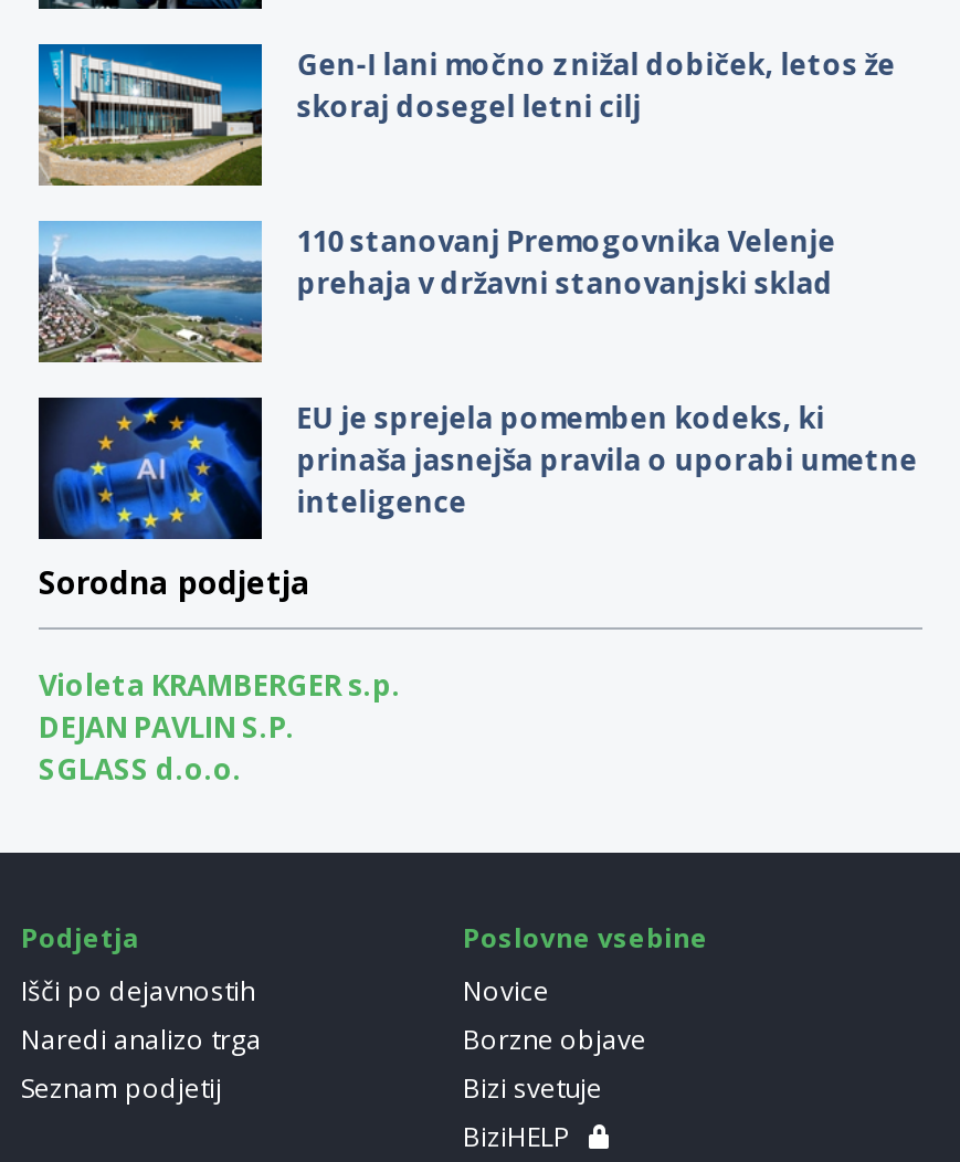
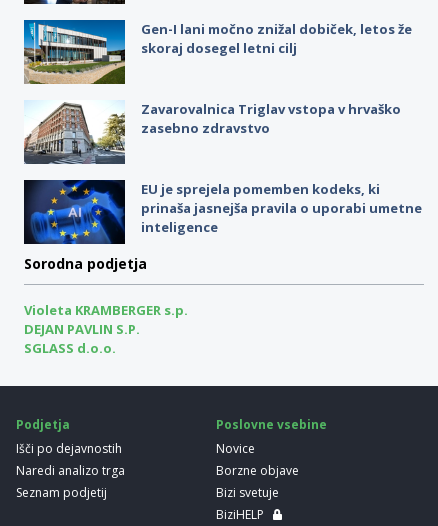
- [image]
- 110 stanovanj Premogovnika Velenje
- prehaja v državni stanovanjski sklad
+ [image]
+ Zavarovalnica Triglav vstopa v hrvaško
+ zasebno zdravstvo
